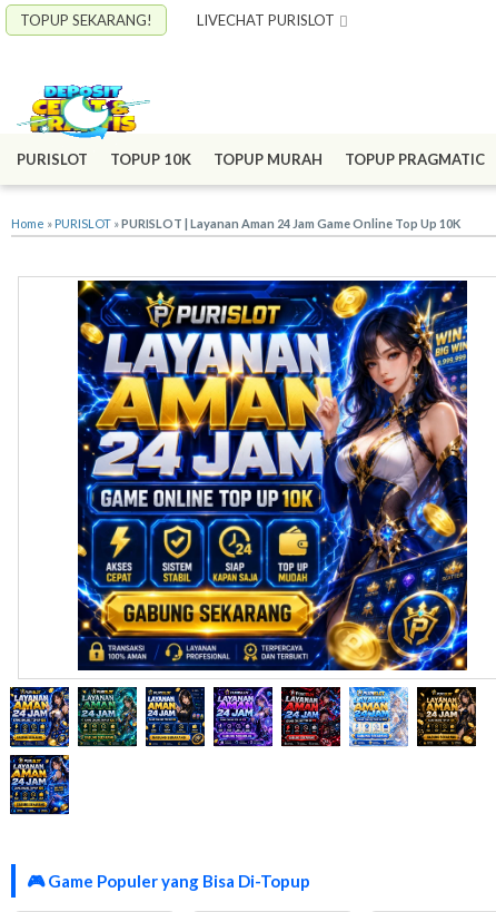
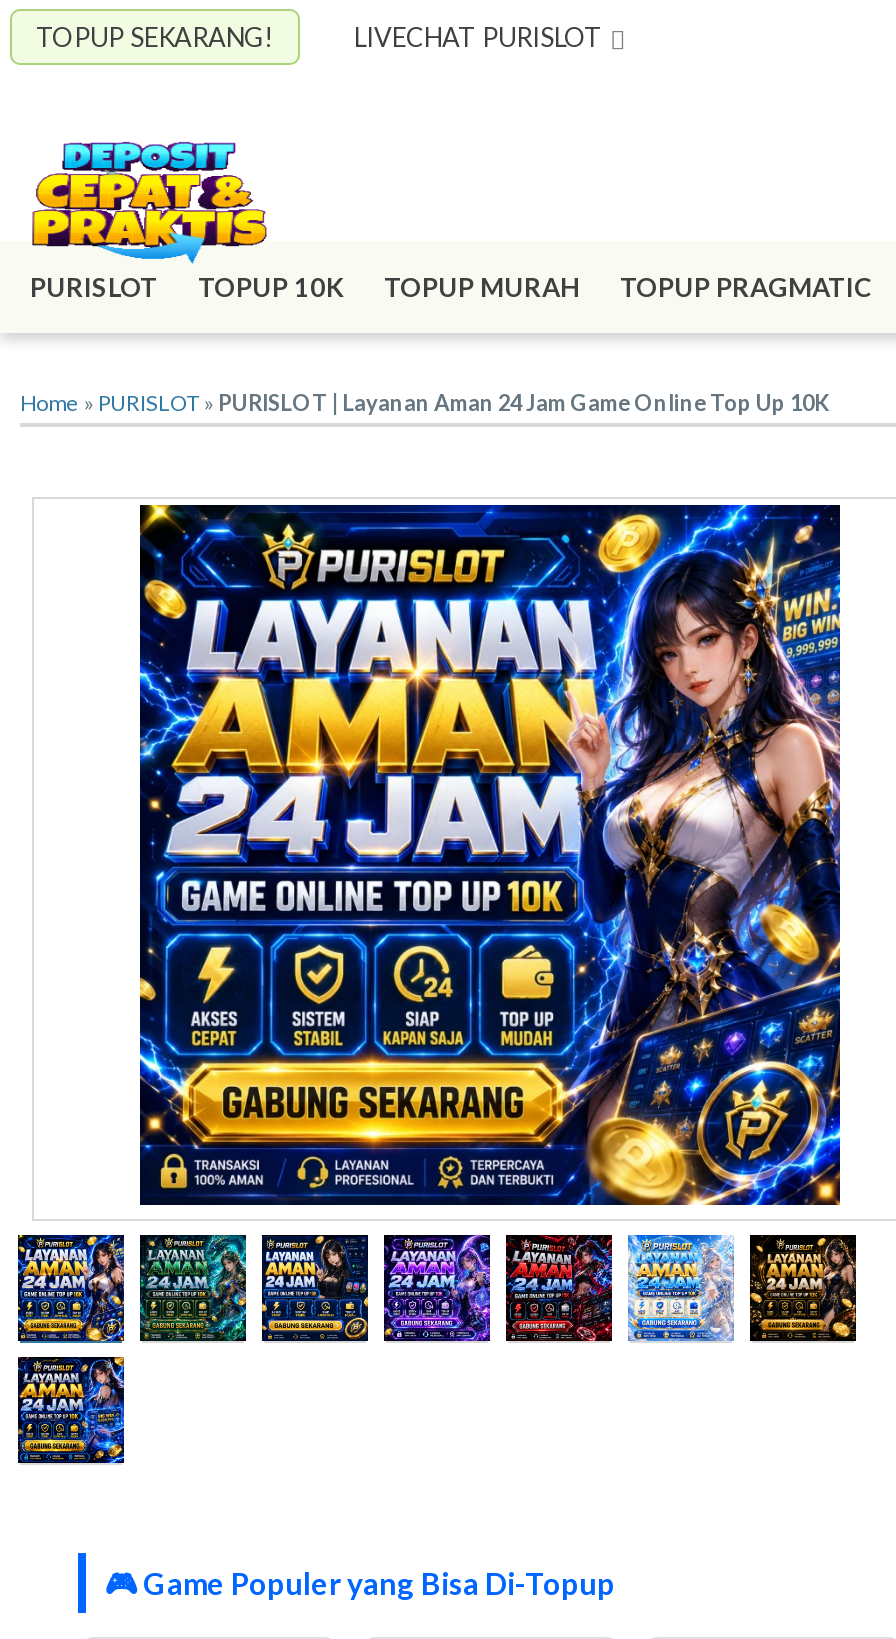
- [image]
+ [image]
